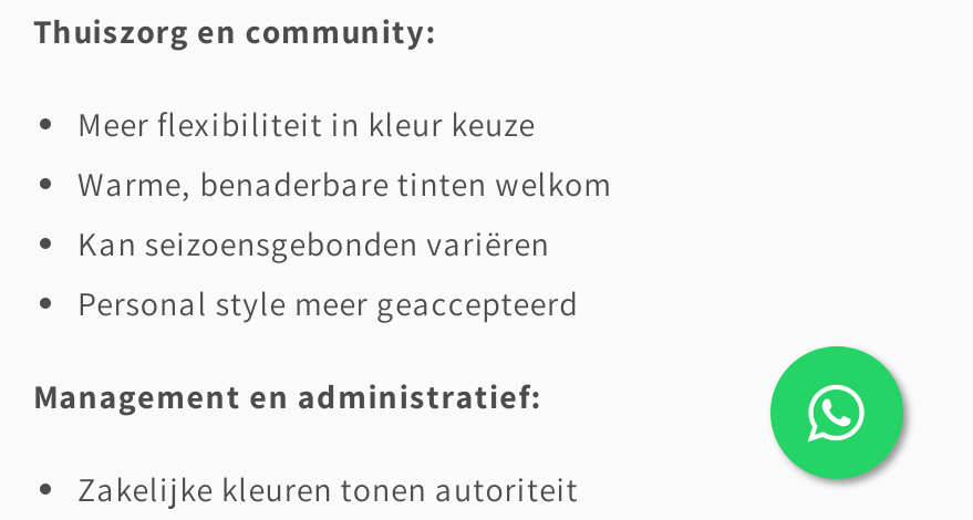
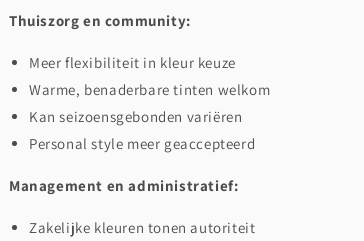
- [image]
